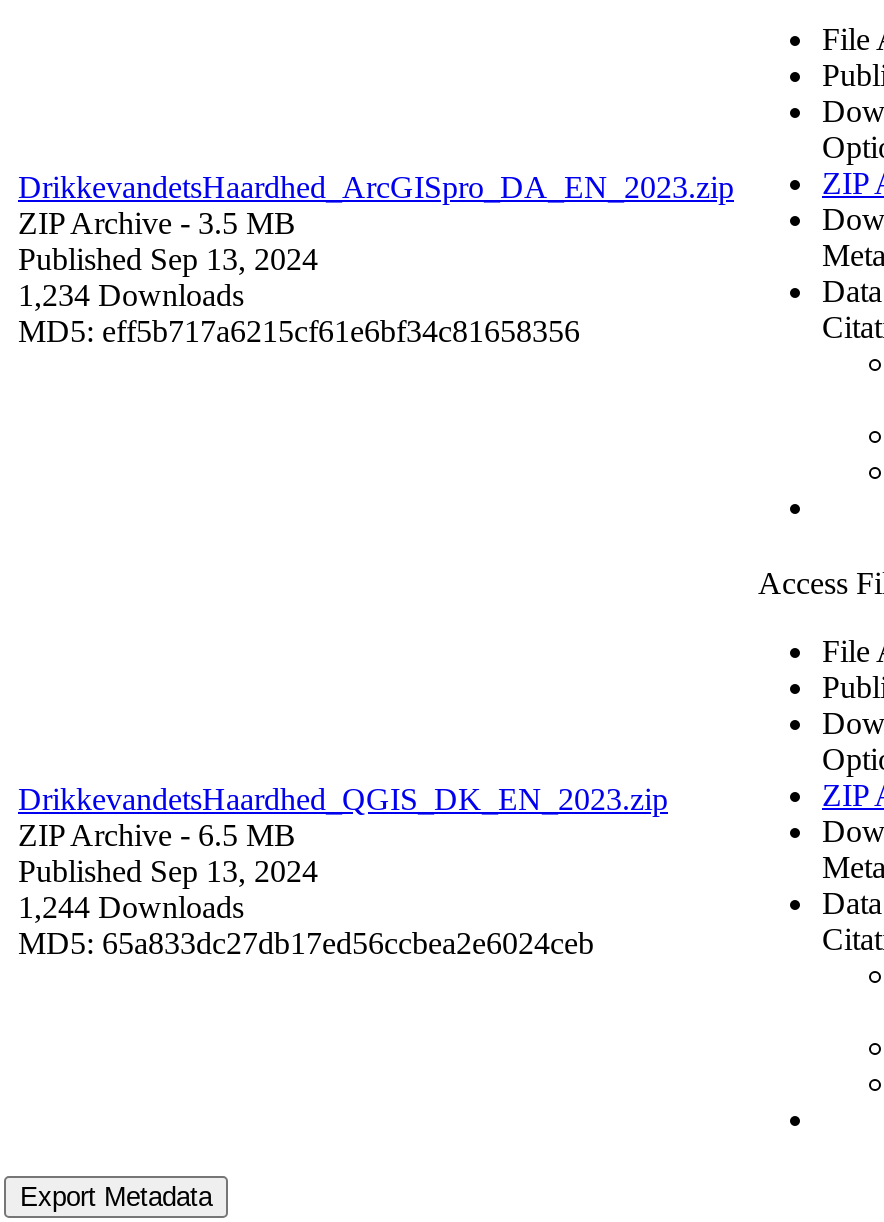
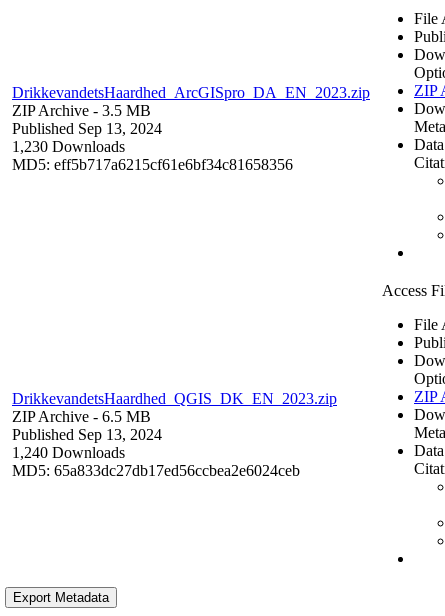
- 1,234 Downloads
+ 1,230 Downloads

- 1,244 Downloads
+ 1,240 Downloads
